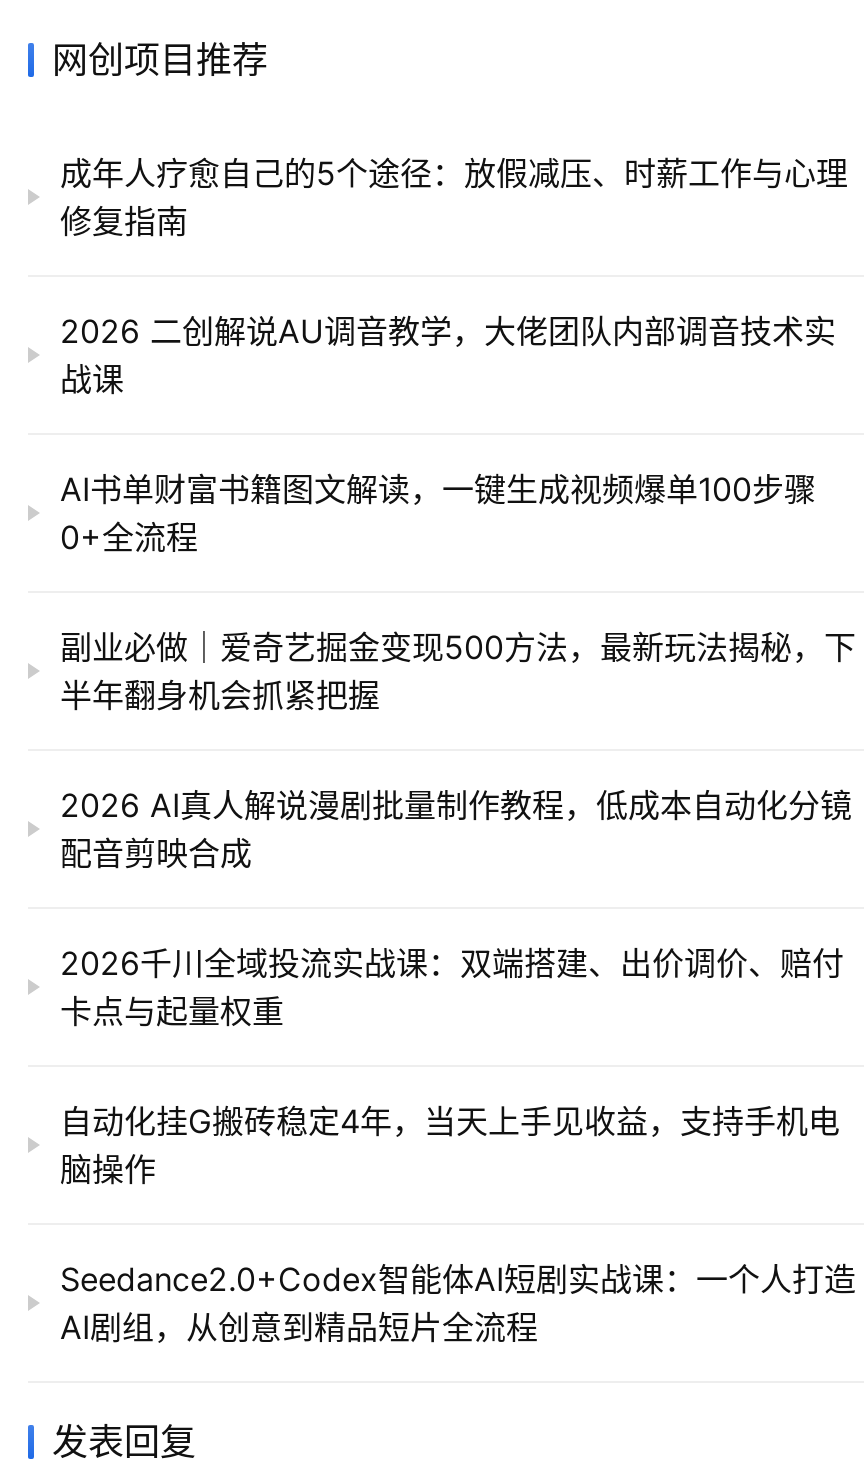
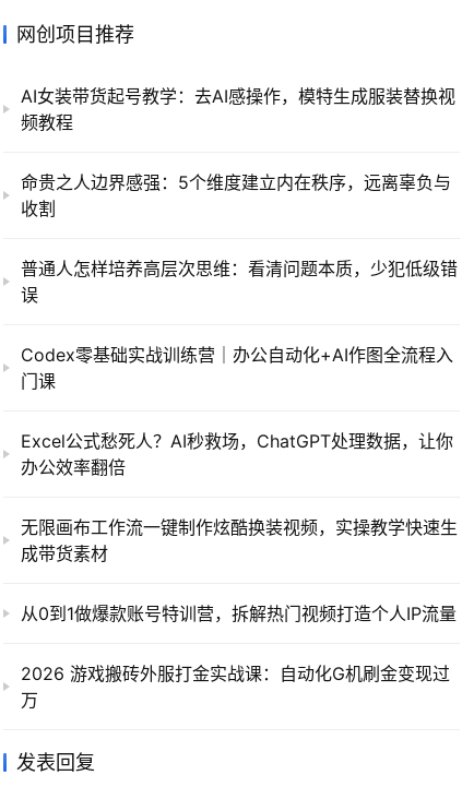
- 成年人疗愈自己的5个途径：放假减压、时薪工作与心理
- 修复指南
+ AI女装带货起号教学：去AI感操作，模特生成服装替换视
+ 频教程

- 2026 二创解说AU调音教学，大佬团队内部调音技术实
- 战课
+ 命贵之人边界感强：5个维度建立内在秩序，远离辜负与
+ 收割

- AI书单财富书籍图文解读，一键生成视频爆单100步骤
- 0+全流程
+ 普通人怎样培养高层次思维：看清问题本质，少犯低级错
+ 误

- 副业必做｜爱奇艺掘金变现500方法，最新玩法揭秘，下
- 半年翻身机会抓紧把握
+ Codex零基础实战训练营｜办公自动化+AI作图全流程入
+ 门课

- 2026 AI真人解说漫剧批量制作教程，低成本自动化分镜
- 配音剪映合成
+ Excel公式愁死人？AI秒救场，ChatGPT处理数据，让你
+ 办公效率翻倍

- 2026千川全域投流实战课：双端搭建、出价调价、赔付
- 卡点与起量权重
+ 无限画布工作流一键制作炫酷换装视频，实操教学快速生
+ 成带货素材

- 自动化挂G搬砖稳定4年，当天上手见收益，支持手机电
- 脑操作
+ 从0到1做爆款账号特训营，拆解热门视频打造个人IP流量

- Seedance2.0+Codex智能体AI短剧实战课：一个人打造
- AI剧组，从创意到精品短片全流程
+ 2026 游戏搬砖外服打金实战课：自动化G机刷金变现过
+ 万
